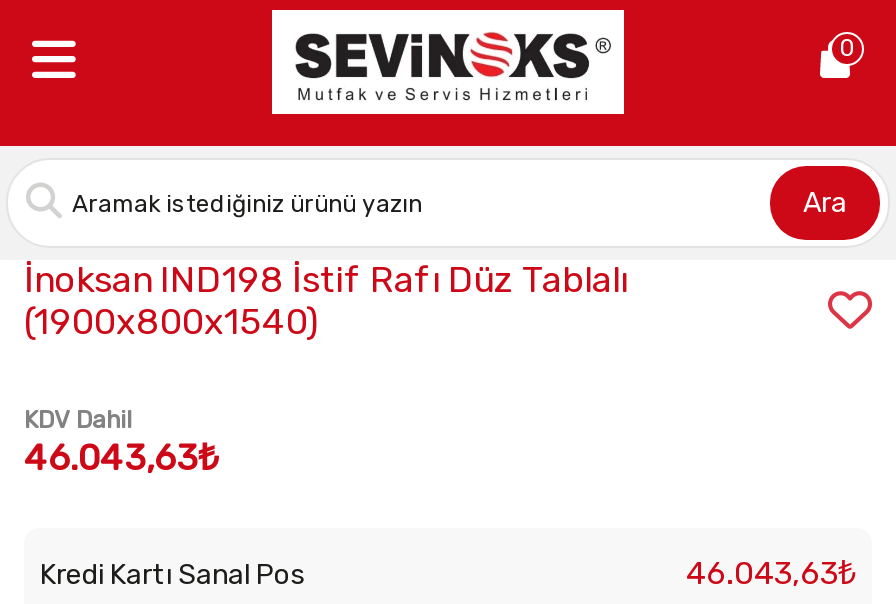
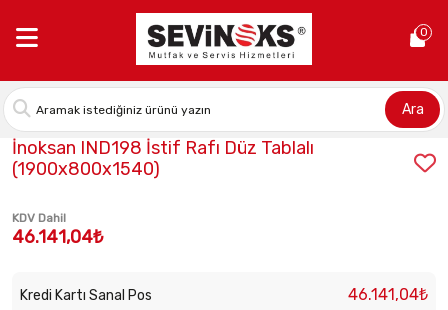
- 46.043,63₺
+ 46.141,04₺

- 46.043,63₺
+ 46.141,04₺
